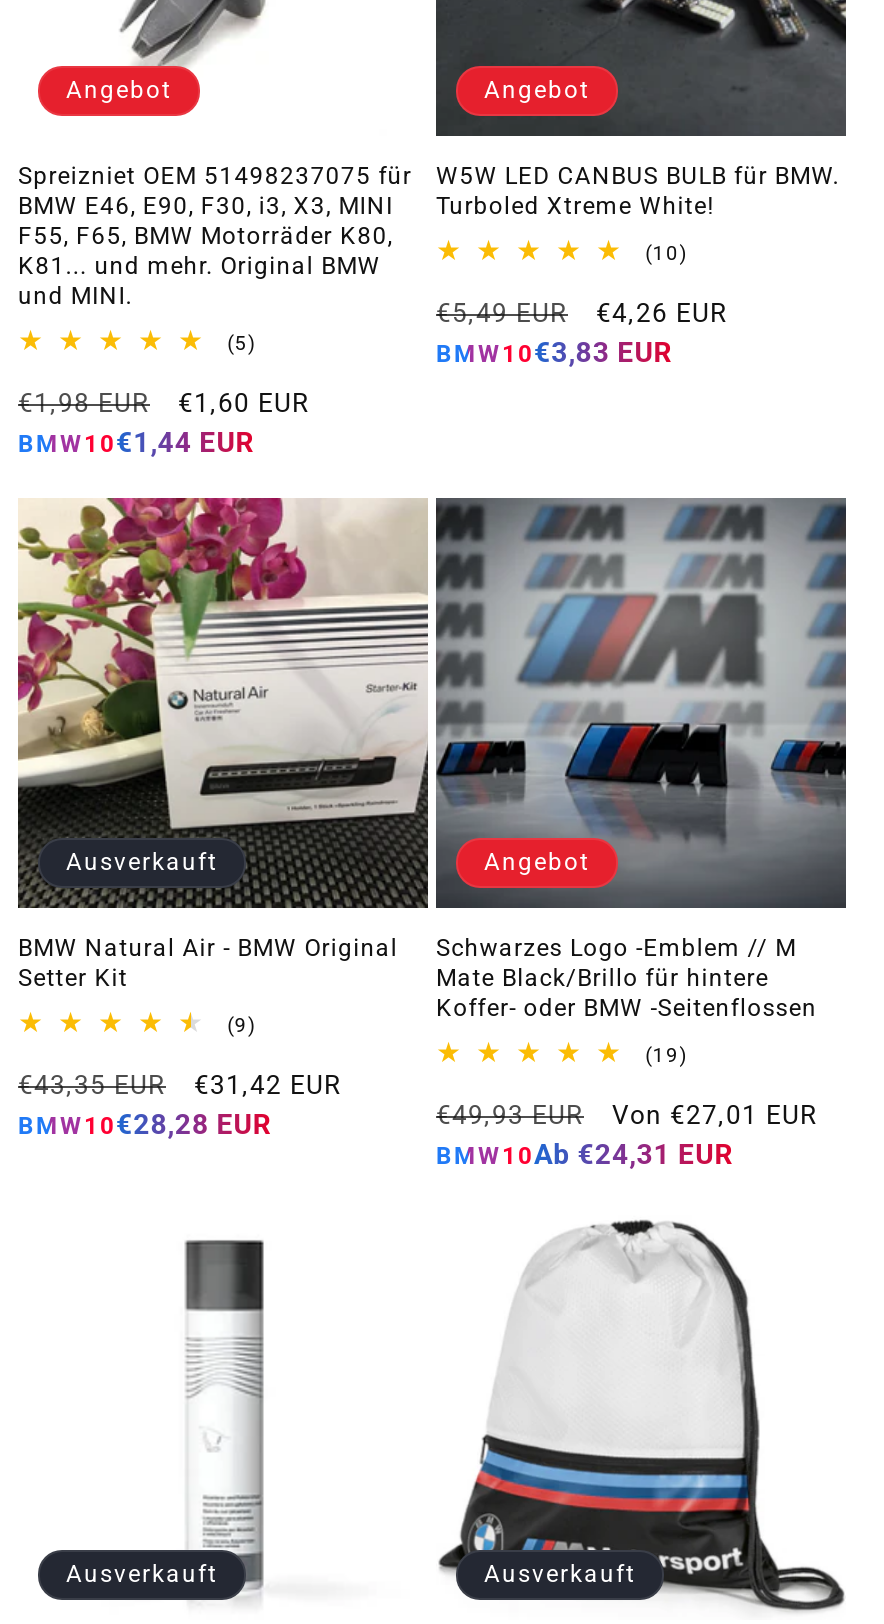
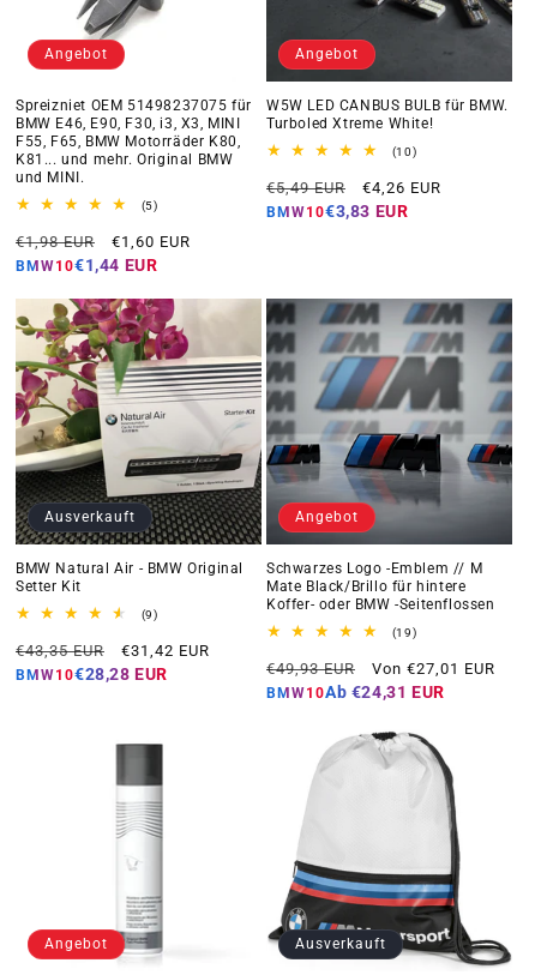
- Ausverkauft
+ Angebot
